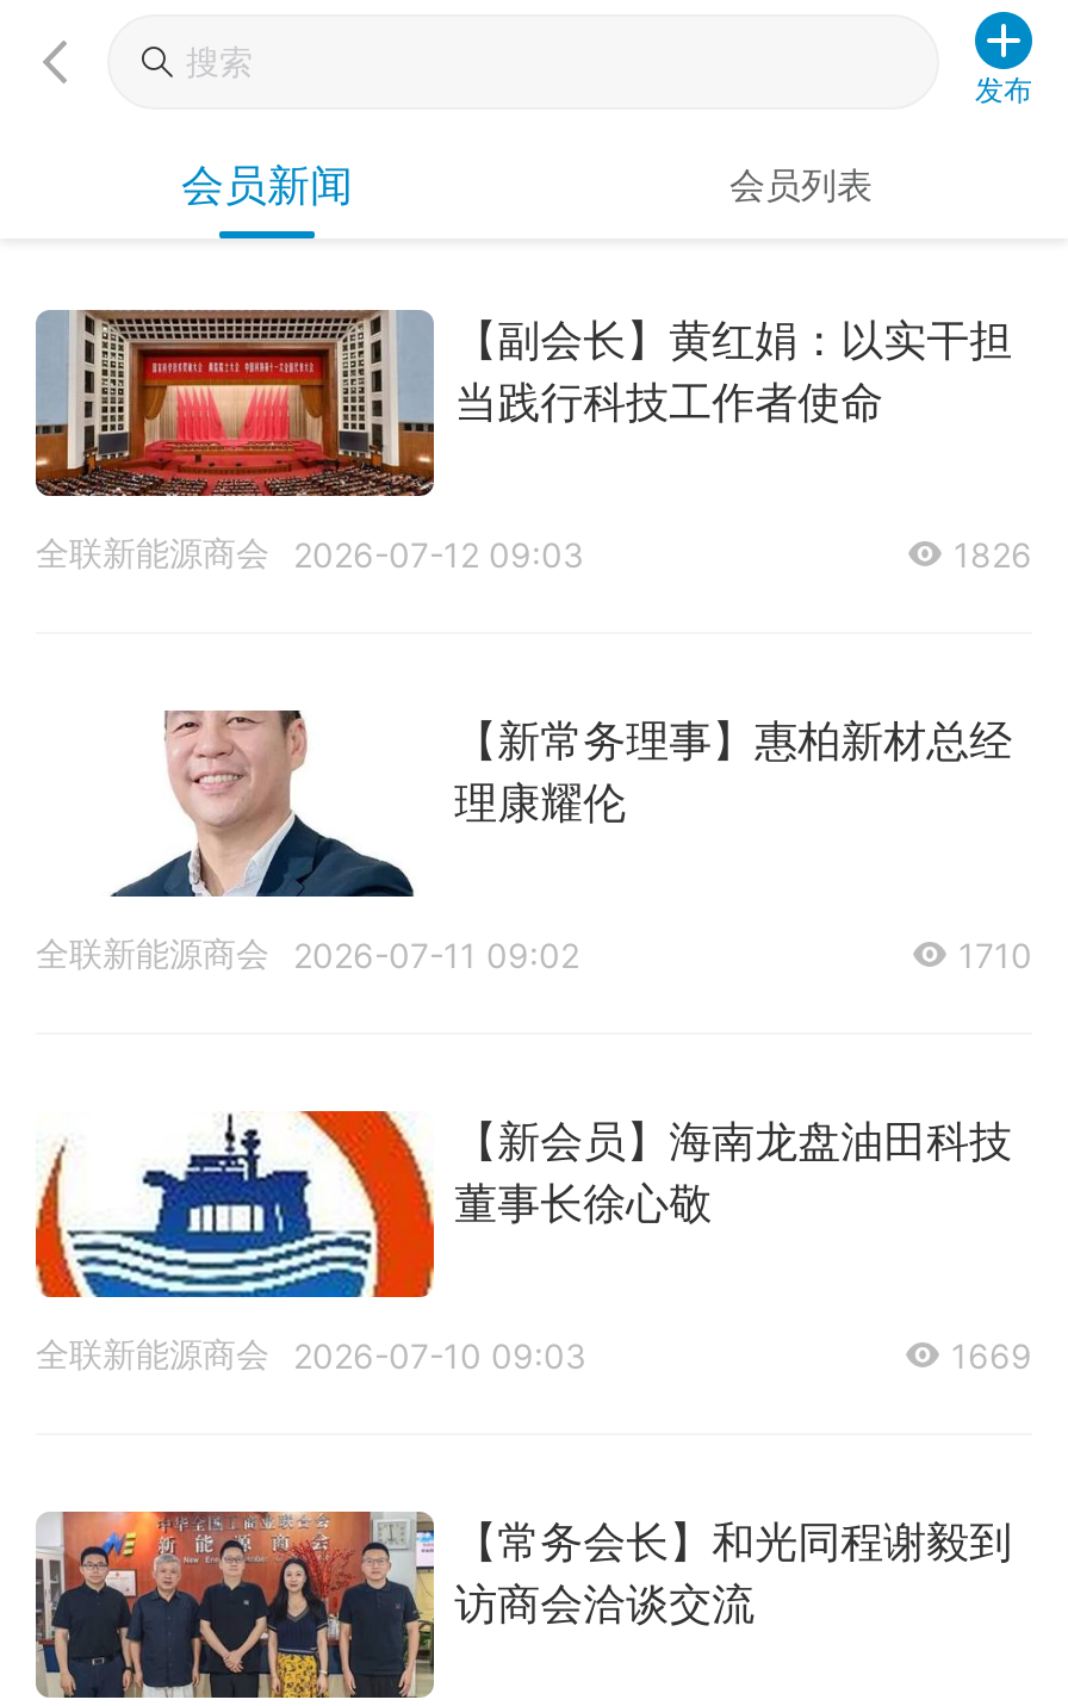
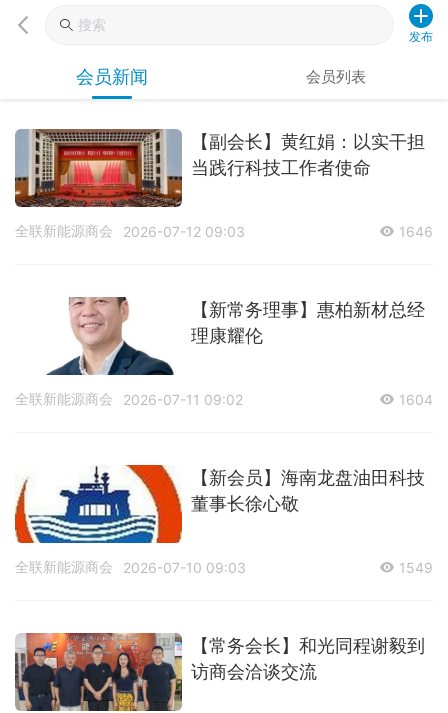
- 1826
+ 1646

- 1710
+ 1604

- 1669
+ 1549
